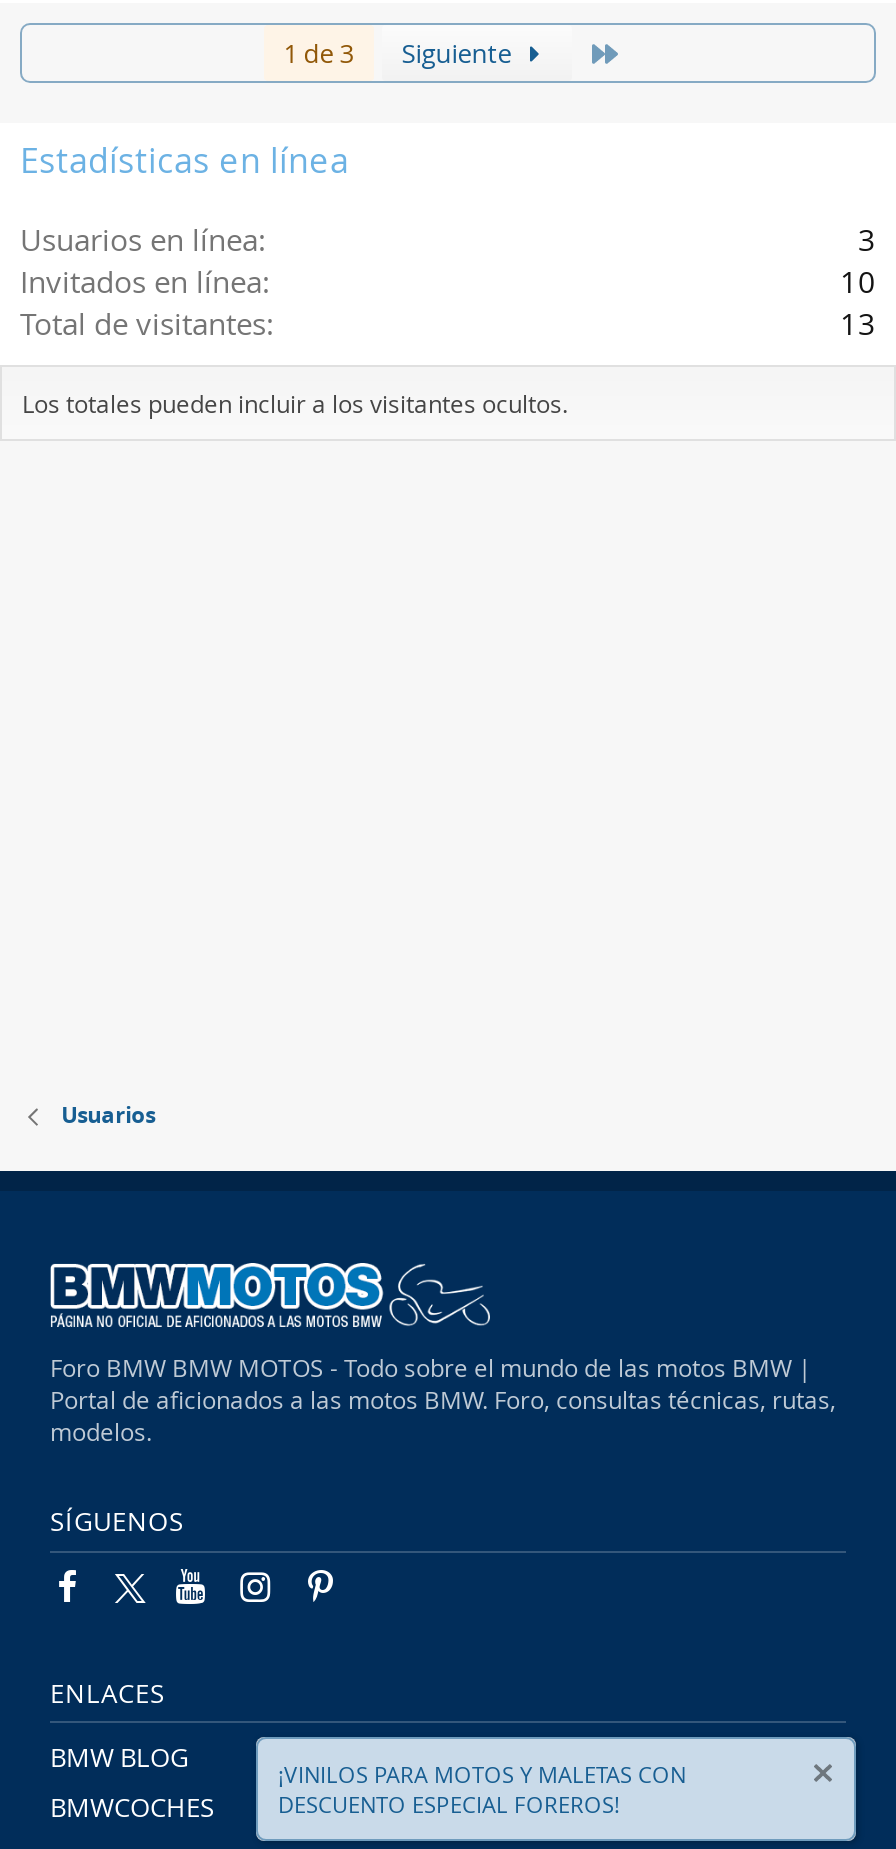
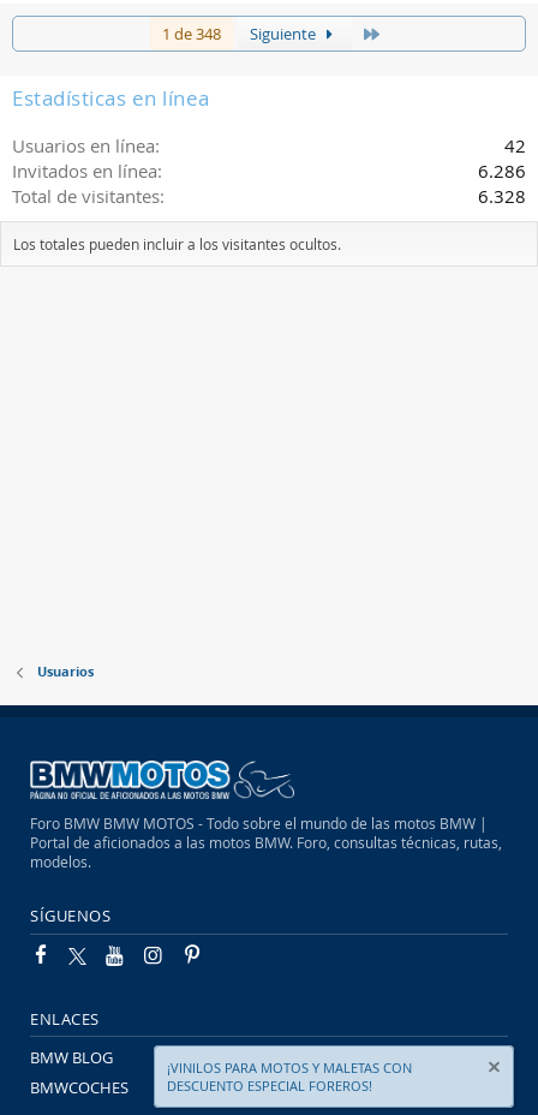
- 1 de 3 Siguiente
+ 1 de 348 Siguiente

- 3
+ 42

- 10
+ 6.286

- 13
+ 6.328
